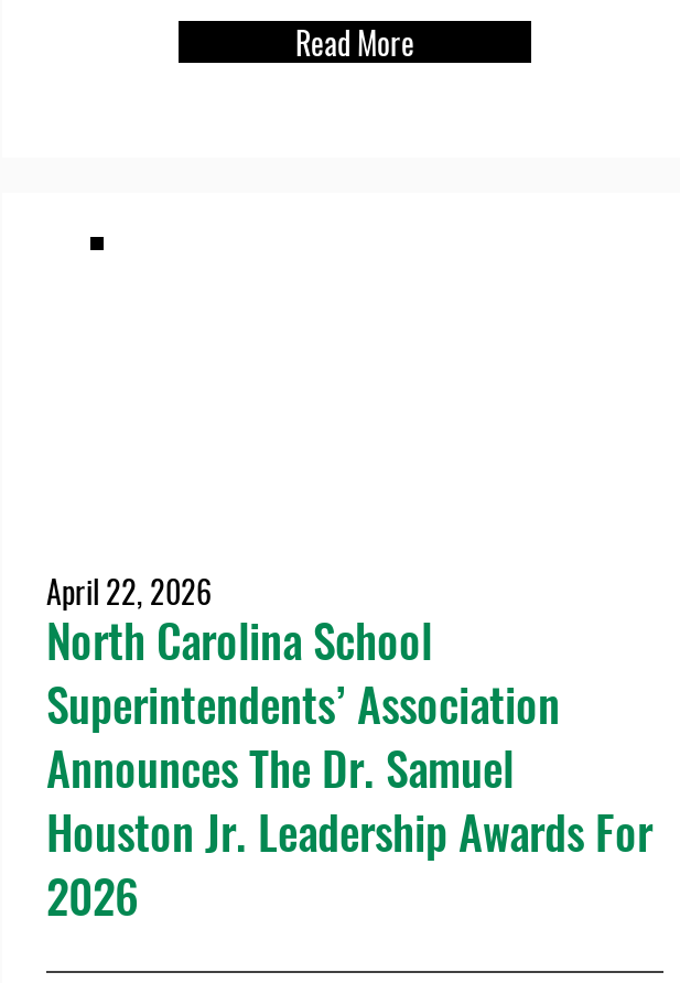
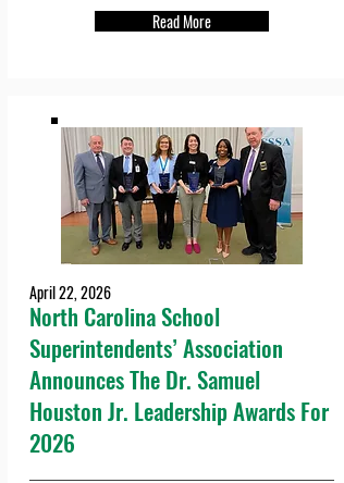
+ [image]
